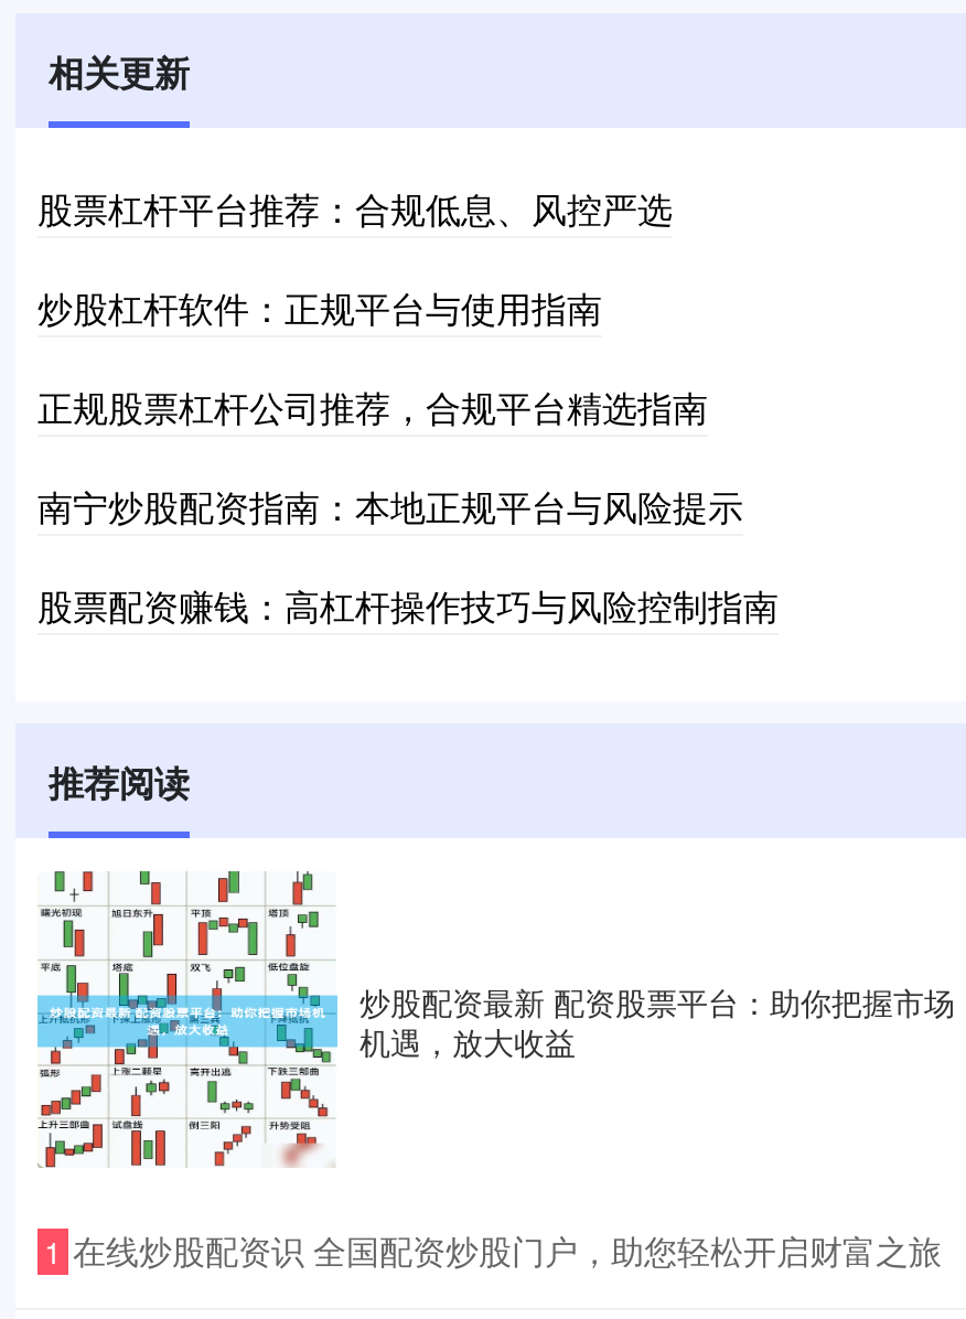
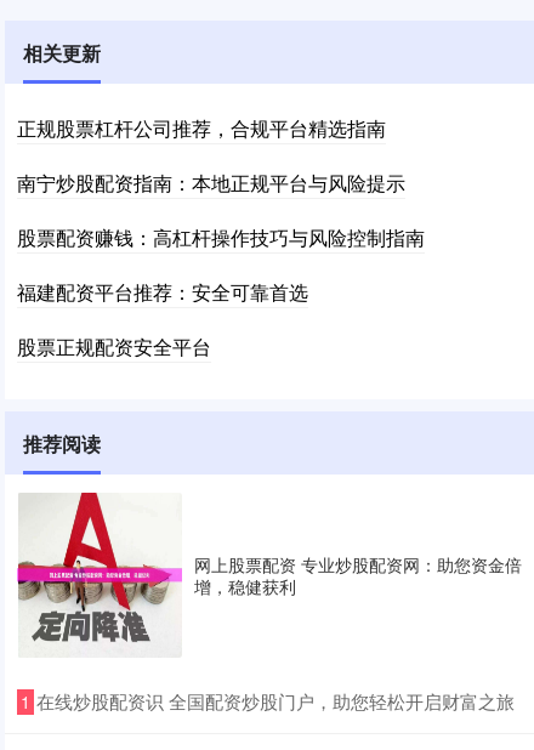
- 股票杠杆平台推荐：合规低息、风控严选
- 炒股杠杆软件：正规平台与使用指南

moved up: 正规股票杠杆公司推荐，合规平台精选指南 | 南宁炒股配资指南：本地正规平台与风险提示 | 股票配资赚钱：高杠杆操作技巧与风险控制指南

+ 福建配资平台推荐：安全可靠首选
+ 股票正规配资安全平台

- [image]
- 炒股配资最新 配资股票平台：助你把握市场
- 机遇，放大收益
+ [image]
+ 网上股票配资 专业炒股配资网：助您资金倍
+ 增，稳健获利
